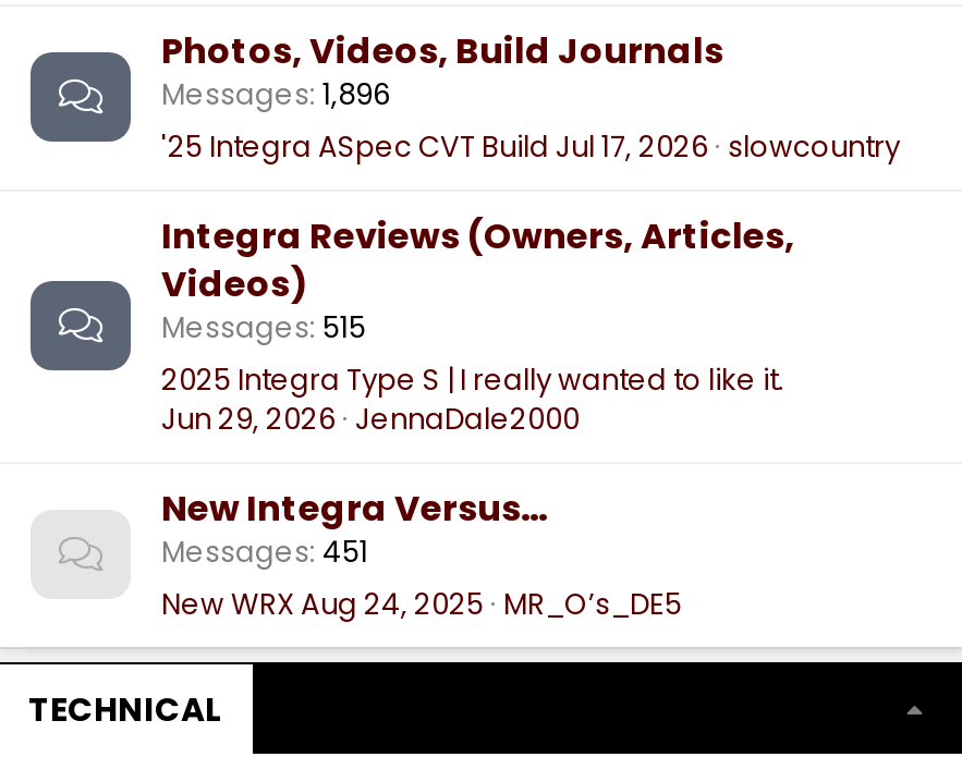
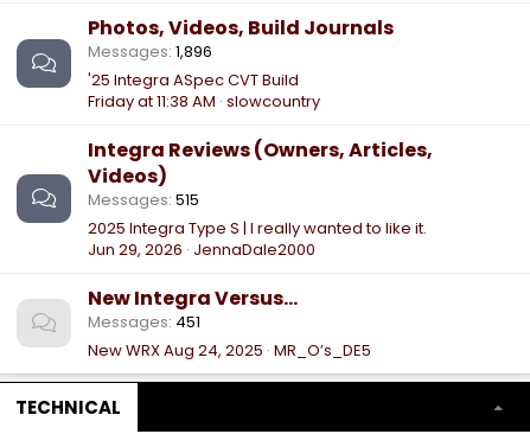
- [image]
- '25 Integra ASpec CVT Build Jul 17, 2026 slowcountry
+ [image]
+ '25 Integra ASpec CVT Build
+ Friday at 11:38 AM slowcountry
